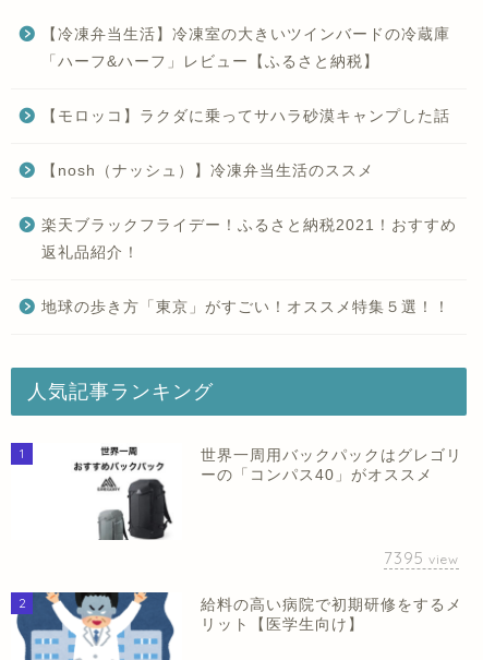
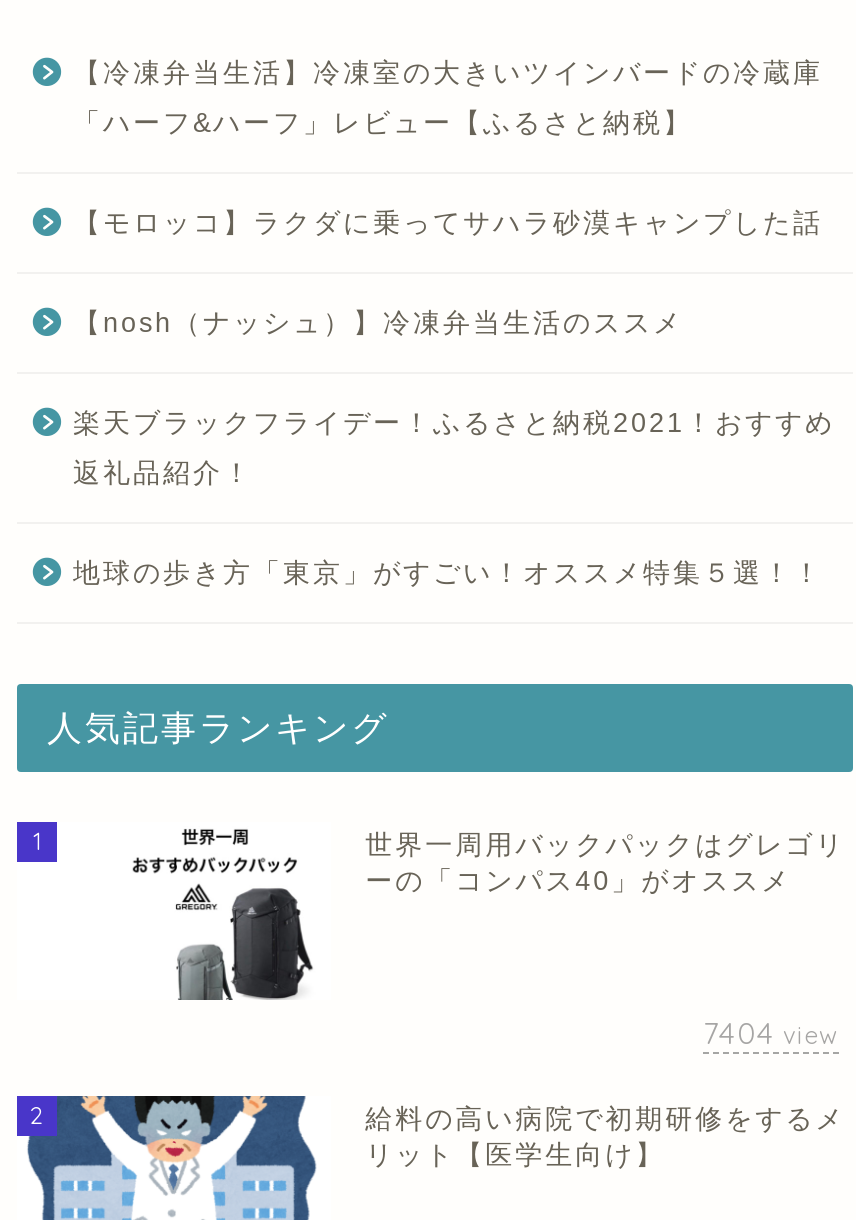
- 7395 view
+ 7404 view
